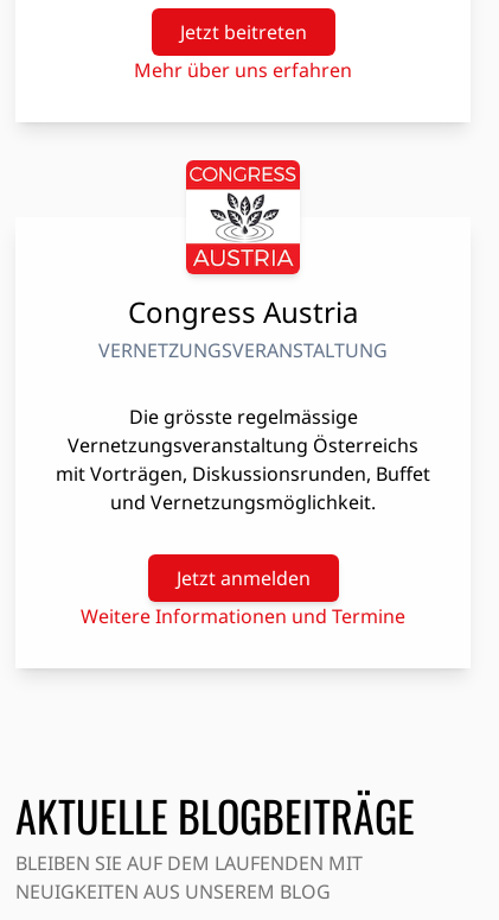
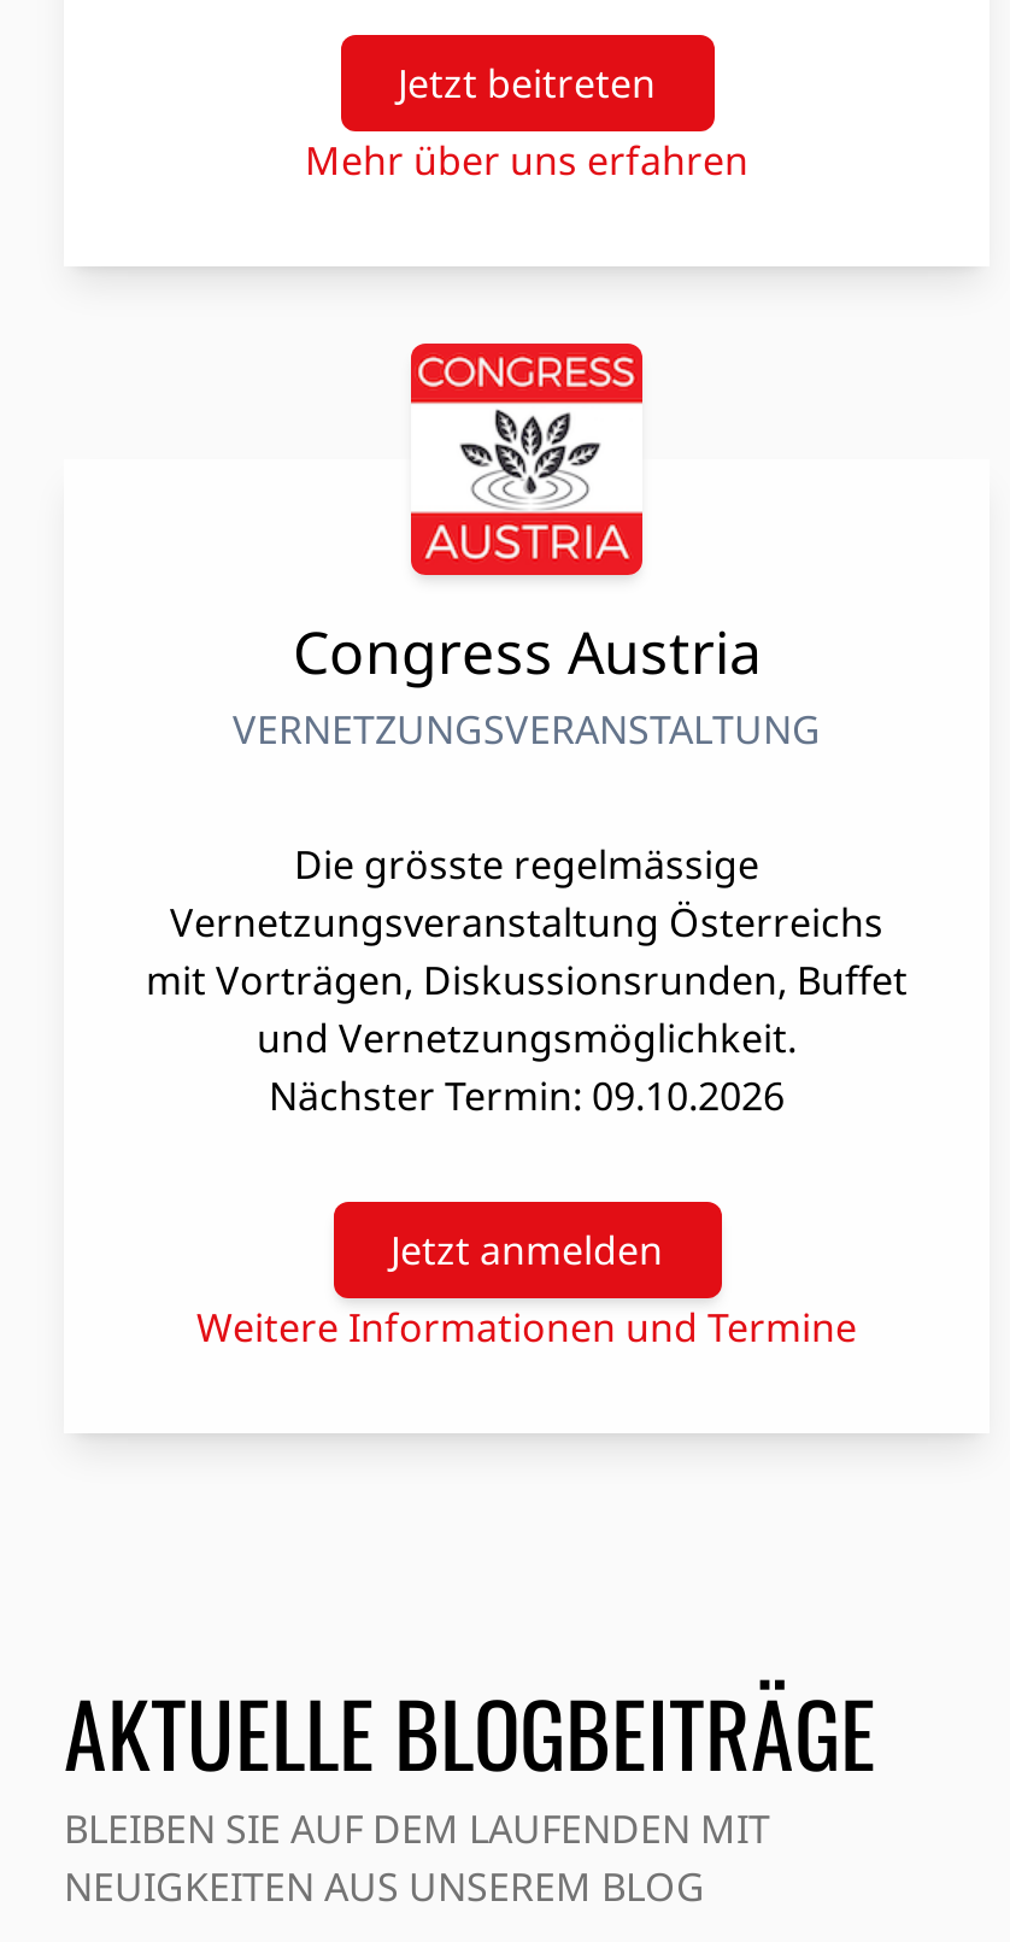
+ Nächster Termin: 09.10.2026
